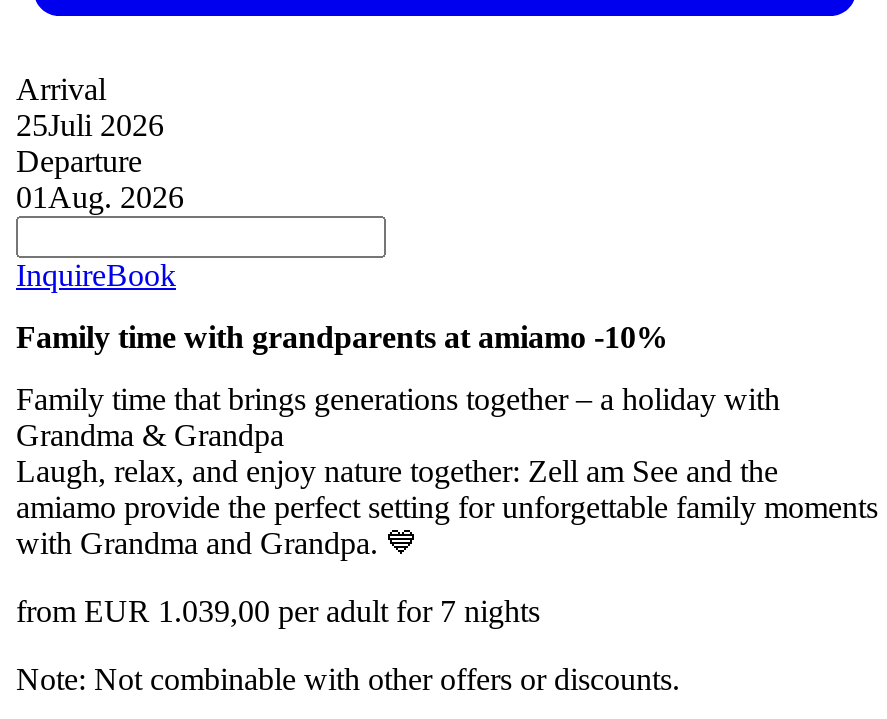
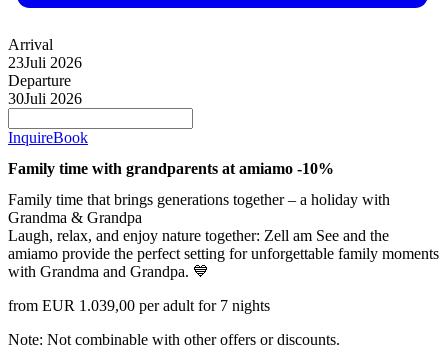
- 25Juli 2026
+ 23Juli 2026

- 01 Aug. 2026
+ 30 Juli 2026
